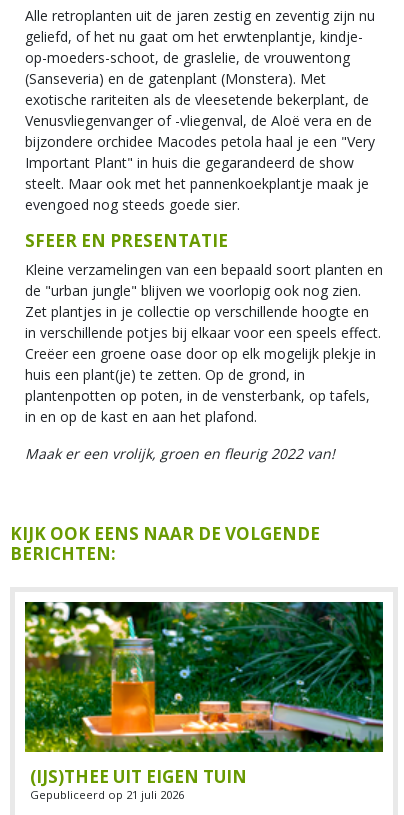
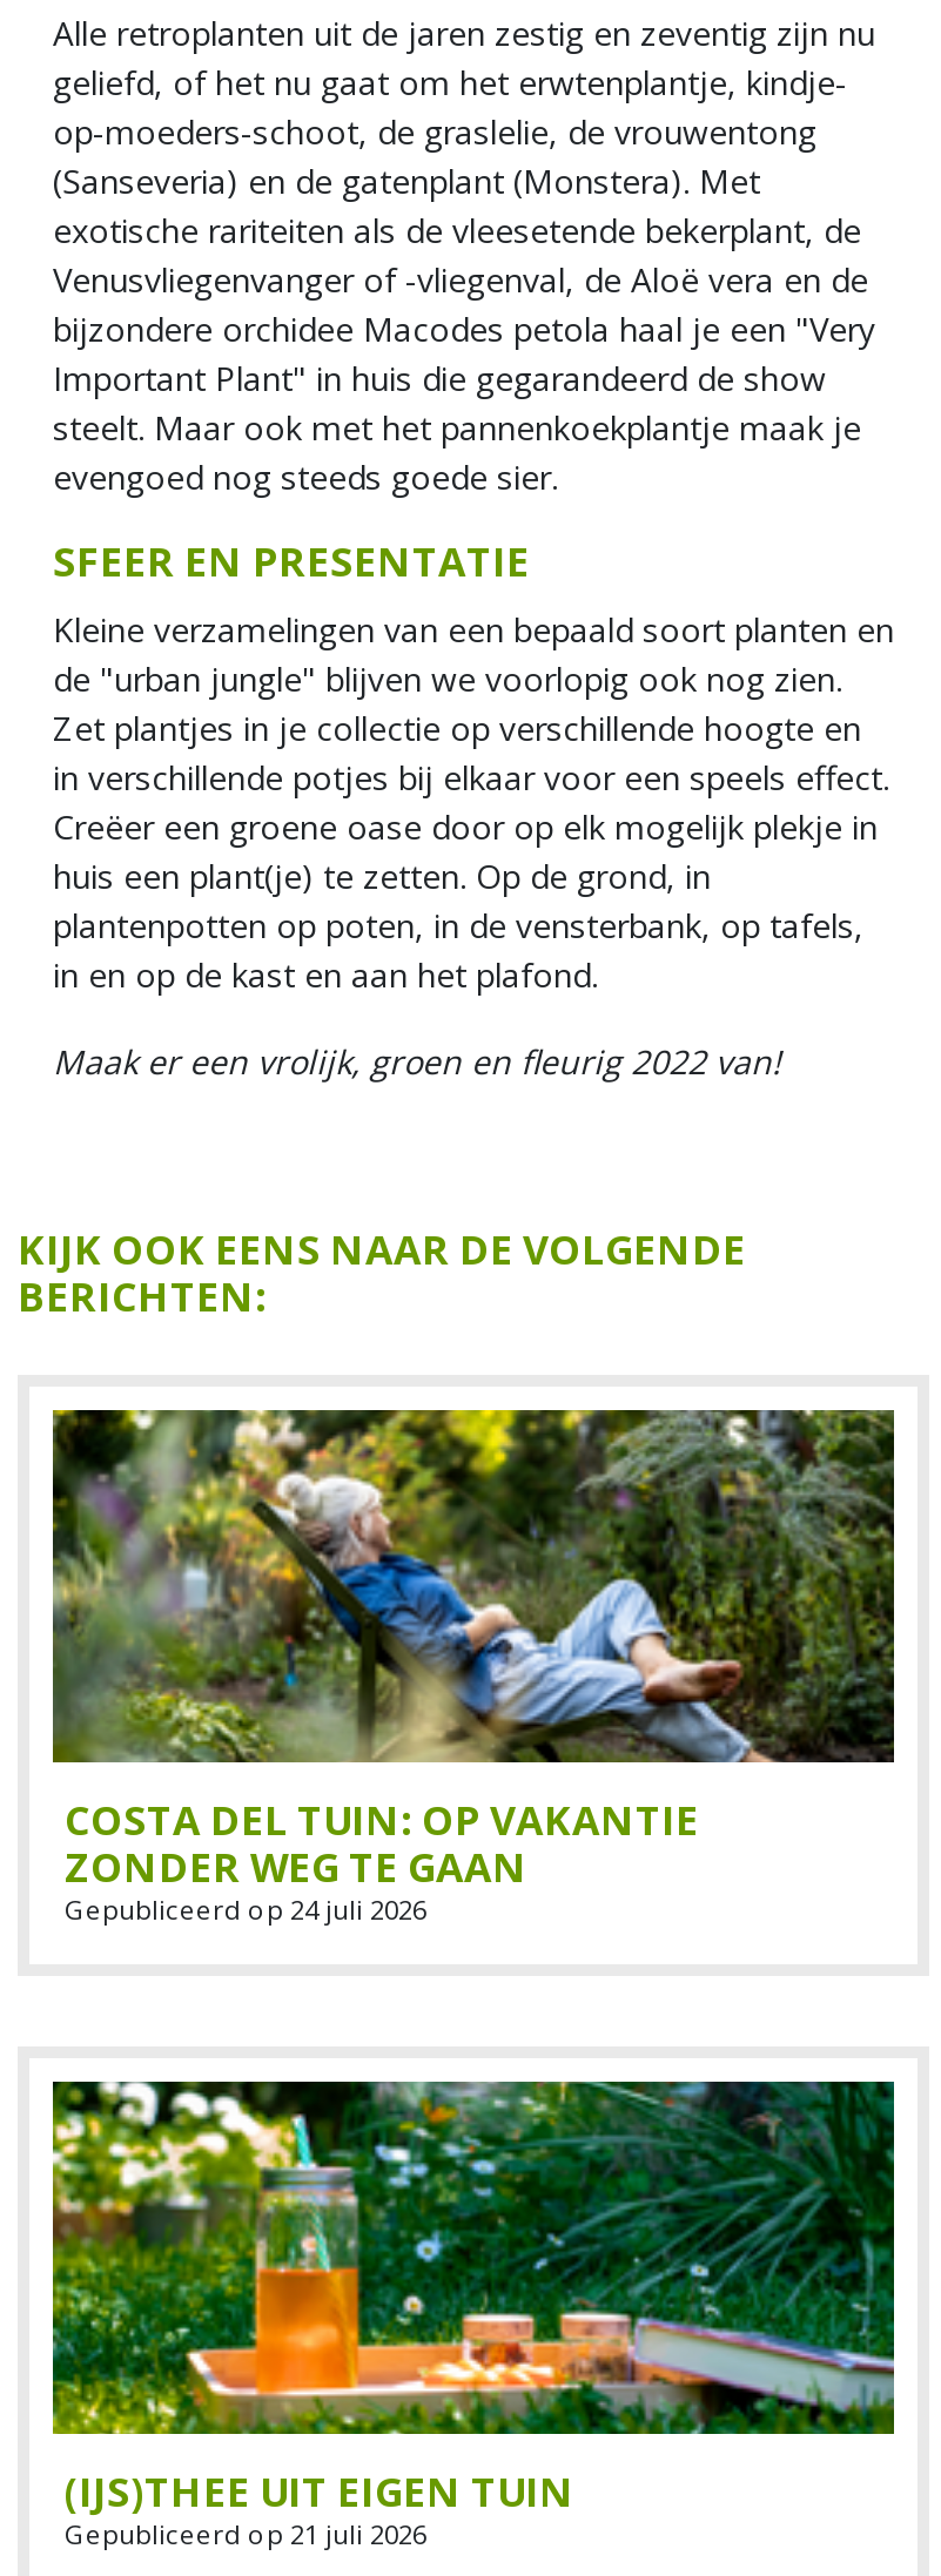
+ [image]
+ COSTA DEL TUIN: OP VAKANTIE
+ ZONDER WEG TE GAAN
+ Gepubliceerd op 24 juli 2026
